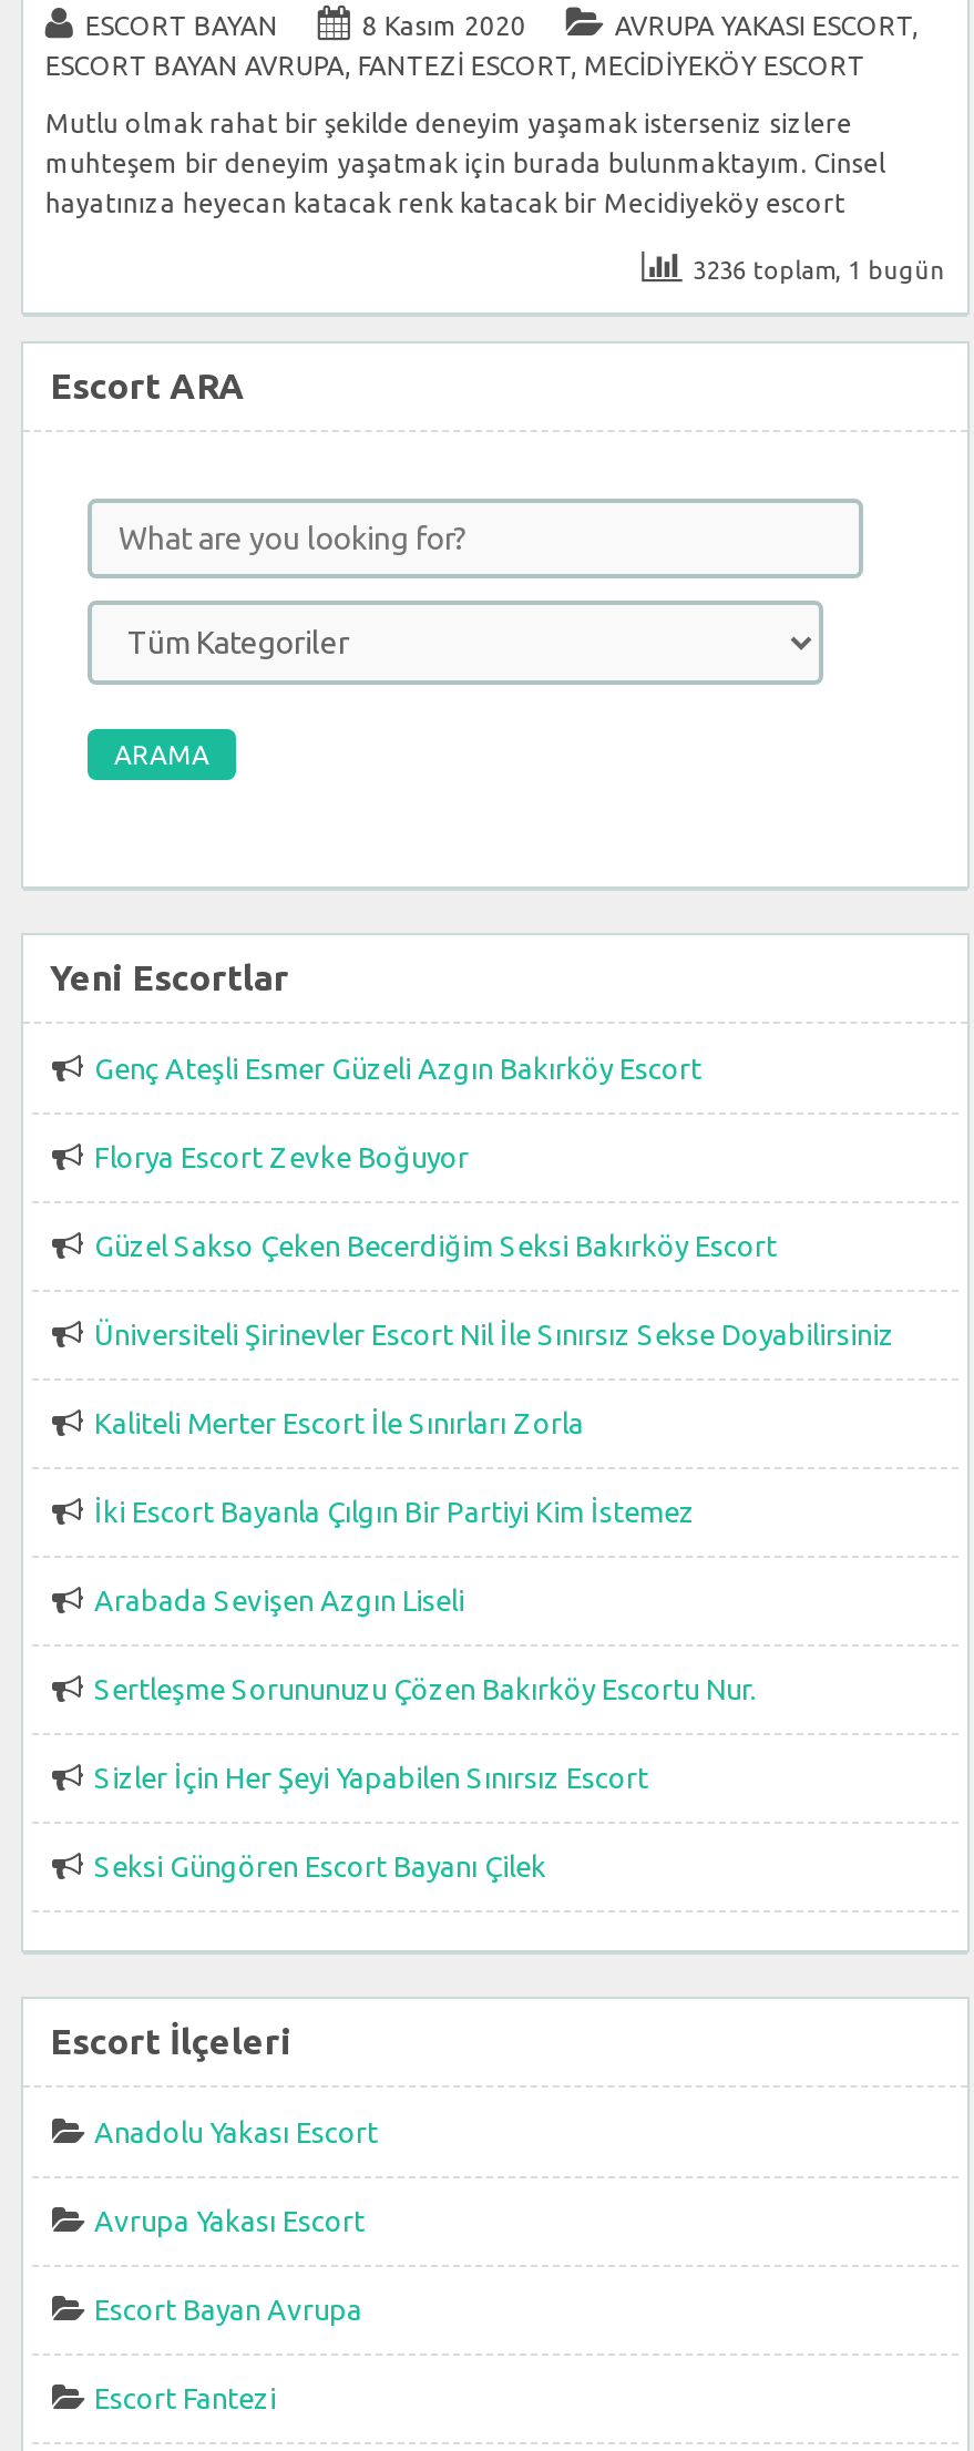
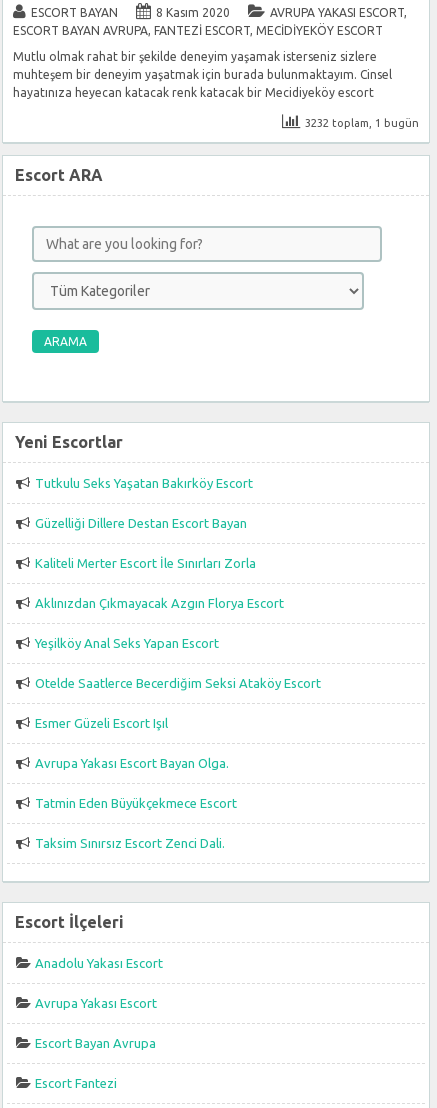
- 3236 toplam, 1 bugün
+ 3232 toplam, 1 bugün

- Genç Ateşli Esmer Güzeli Azgın Bakırköy Escort
- Florya Escort Zevke Boğuyor
- Güzel Sakso Çeken Becerdiğim Seksi Bakırköy Escort
- Üniversiteli Şirinevler Escort Nil İle Sınırsız Sekse Doyabilirsiniz
+ Tutkulu Seks Yaşatan Bakırköy Escort
+ Güzelliği Dillere Destan Escort Bayan

moved up: Kaliteli Merter Escort İle Sınırları Zorla

- İki Escort Bayanla Çılgın Bir Partiyi Kim İstemez
- Arabada Sevişen Azgın Liseli
- Sertleşme Sorununuzu Çözen Bakırköy Escortu Nur.
- Sizler İçin Her Şeyi Yapabilen Sınırsız Escort
- Seksi Güngören Escort Bayanı Çilek
+ Aklınızdan Çıkmayacak Azgın Florya Escort
+ Yeşilköy Anal Seks Yapan Escort
+ Otelde Saatlerce Becerdiğim Seksi Ataköy Escort
+ Esmer Güzeli Escort Işıl
+ Avrupa Yakası Escort Bayan Olga.
+ Tatmin Eden Büyükçekmece Escort
+ Taksim Sınırsız Escort Zenci Dali.
